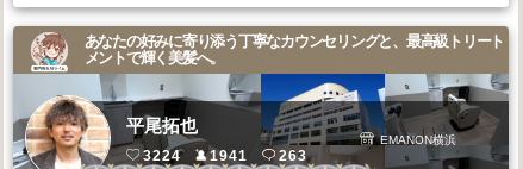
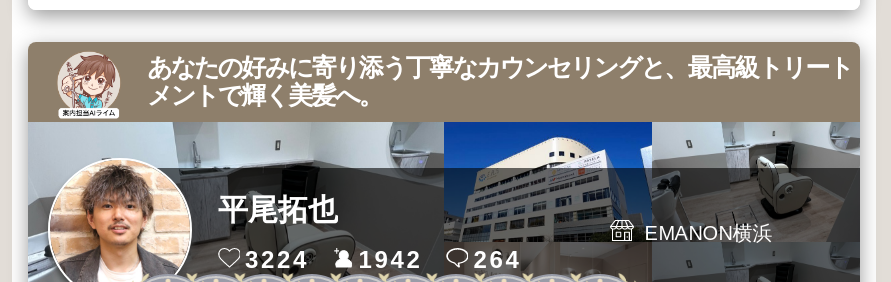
- 1941
+ 1942

- 263
+ 264
